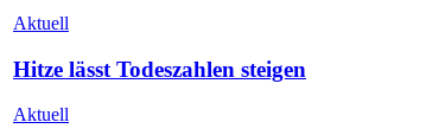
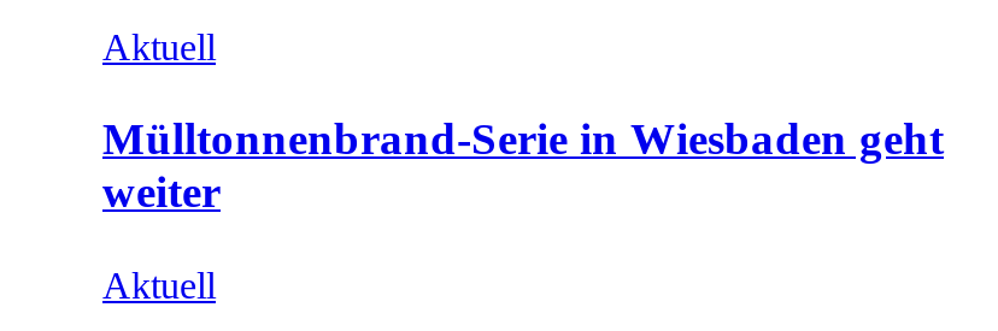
- Hitze lässt Todeszahlen steigen
+ Mülltonnenbrand-Serie in Wiesbaden geht
+ weiter
